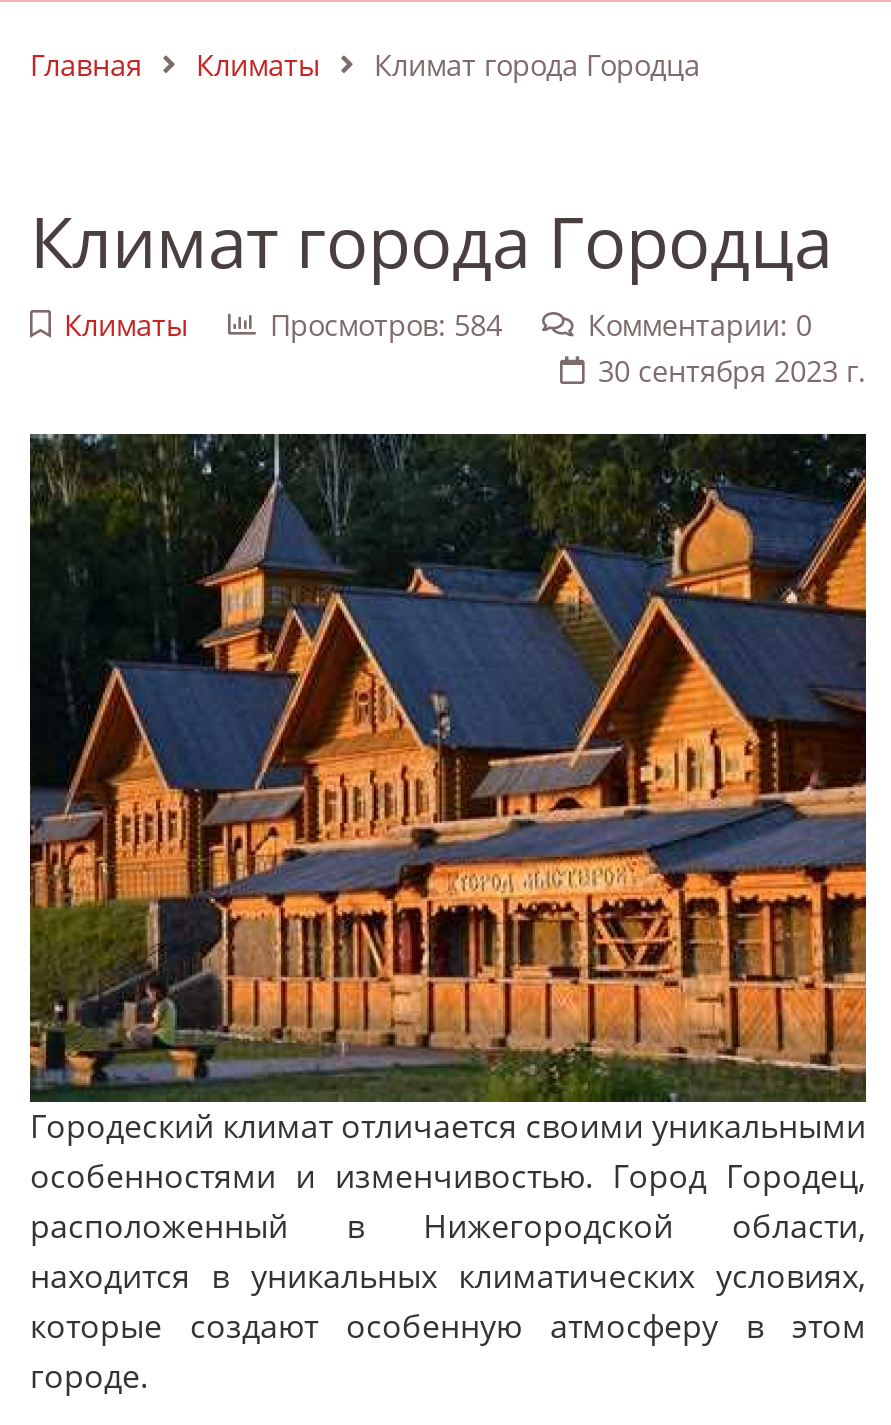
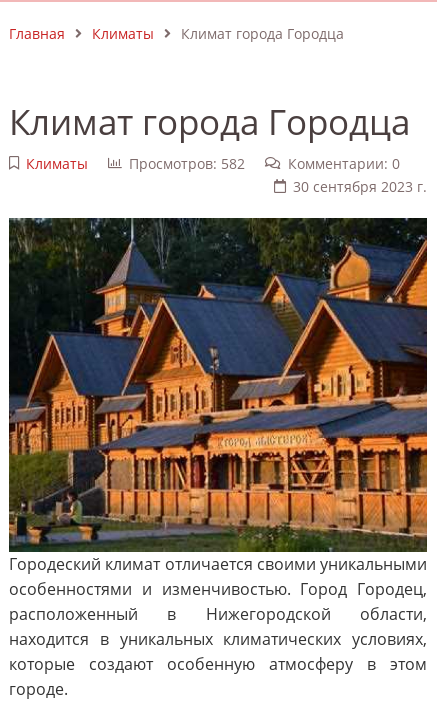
- Просмотров: 584
+ Просмотров: 582
